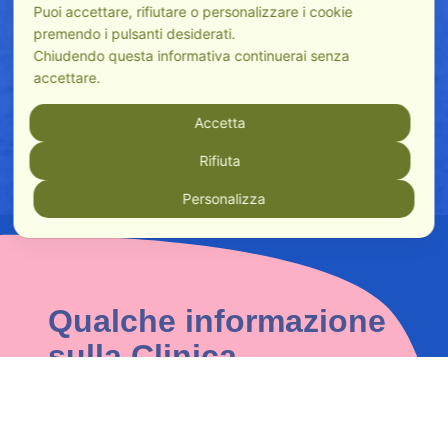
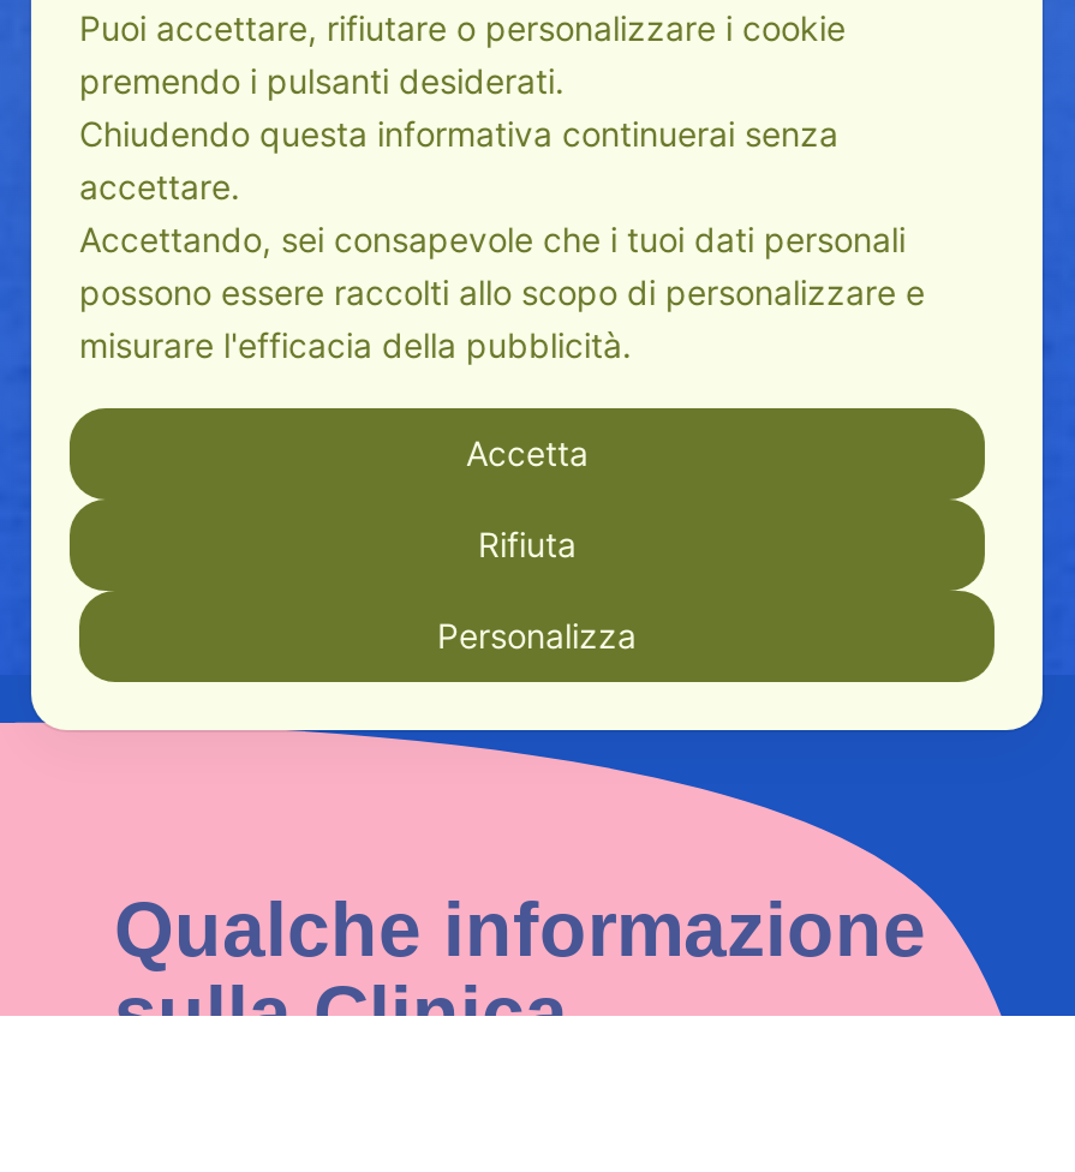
+ Accettando, sei consapevole che i tuoi dati personali
+ possono essere raccolti allo scopo di personalizzare e
+ misurare l'efficacia della pubblicità.
